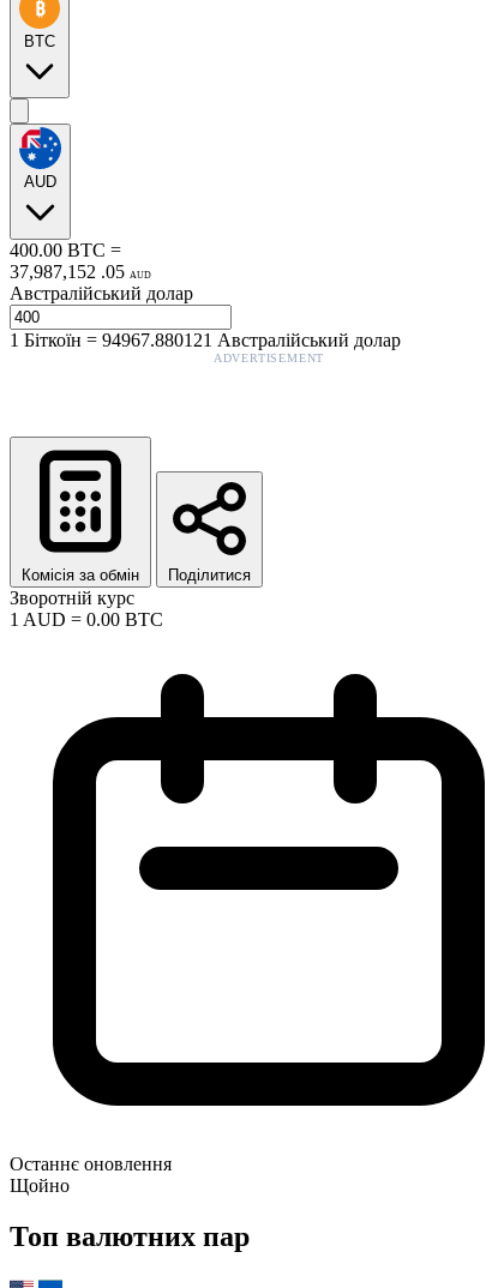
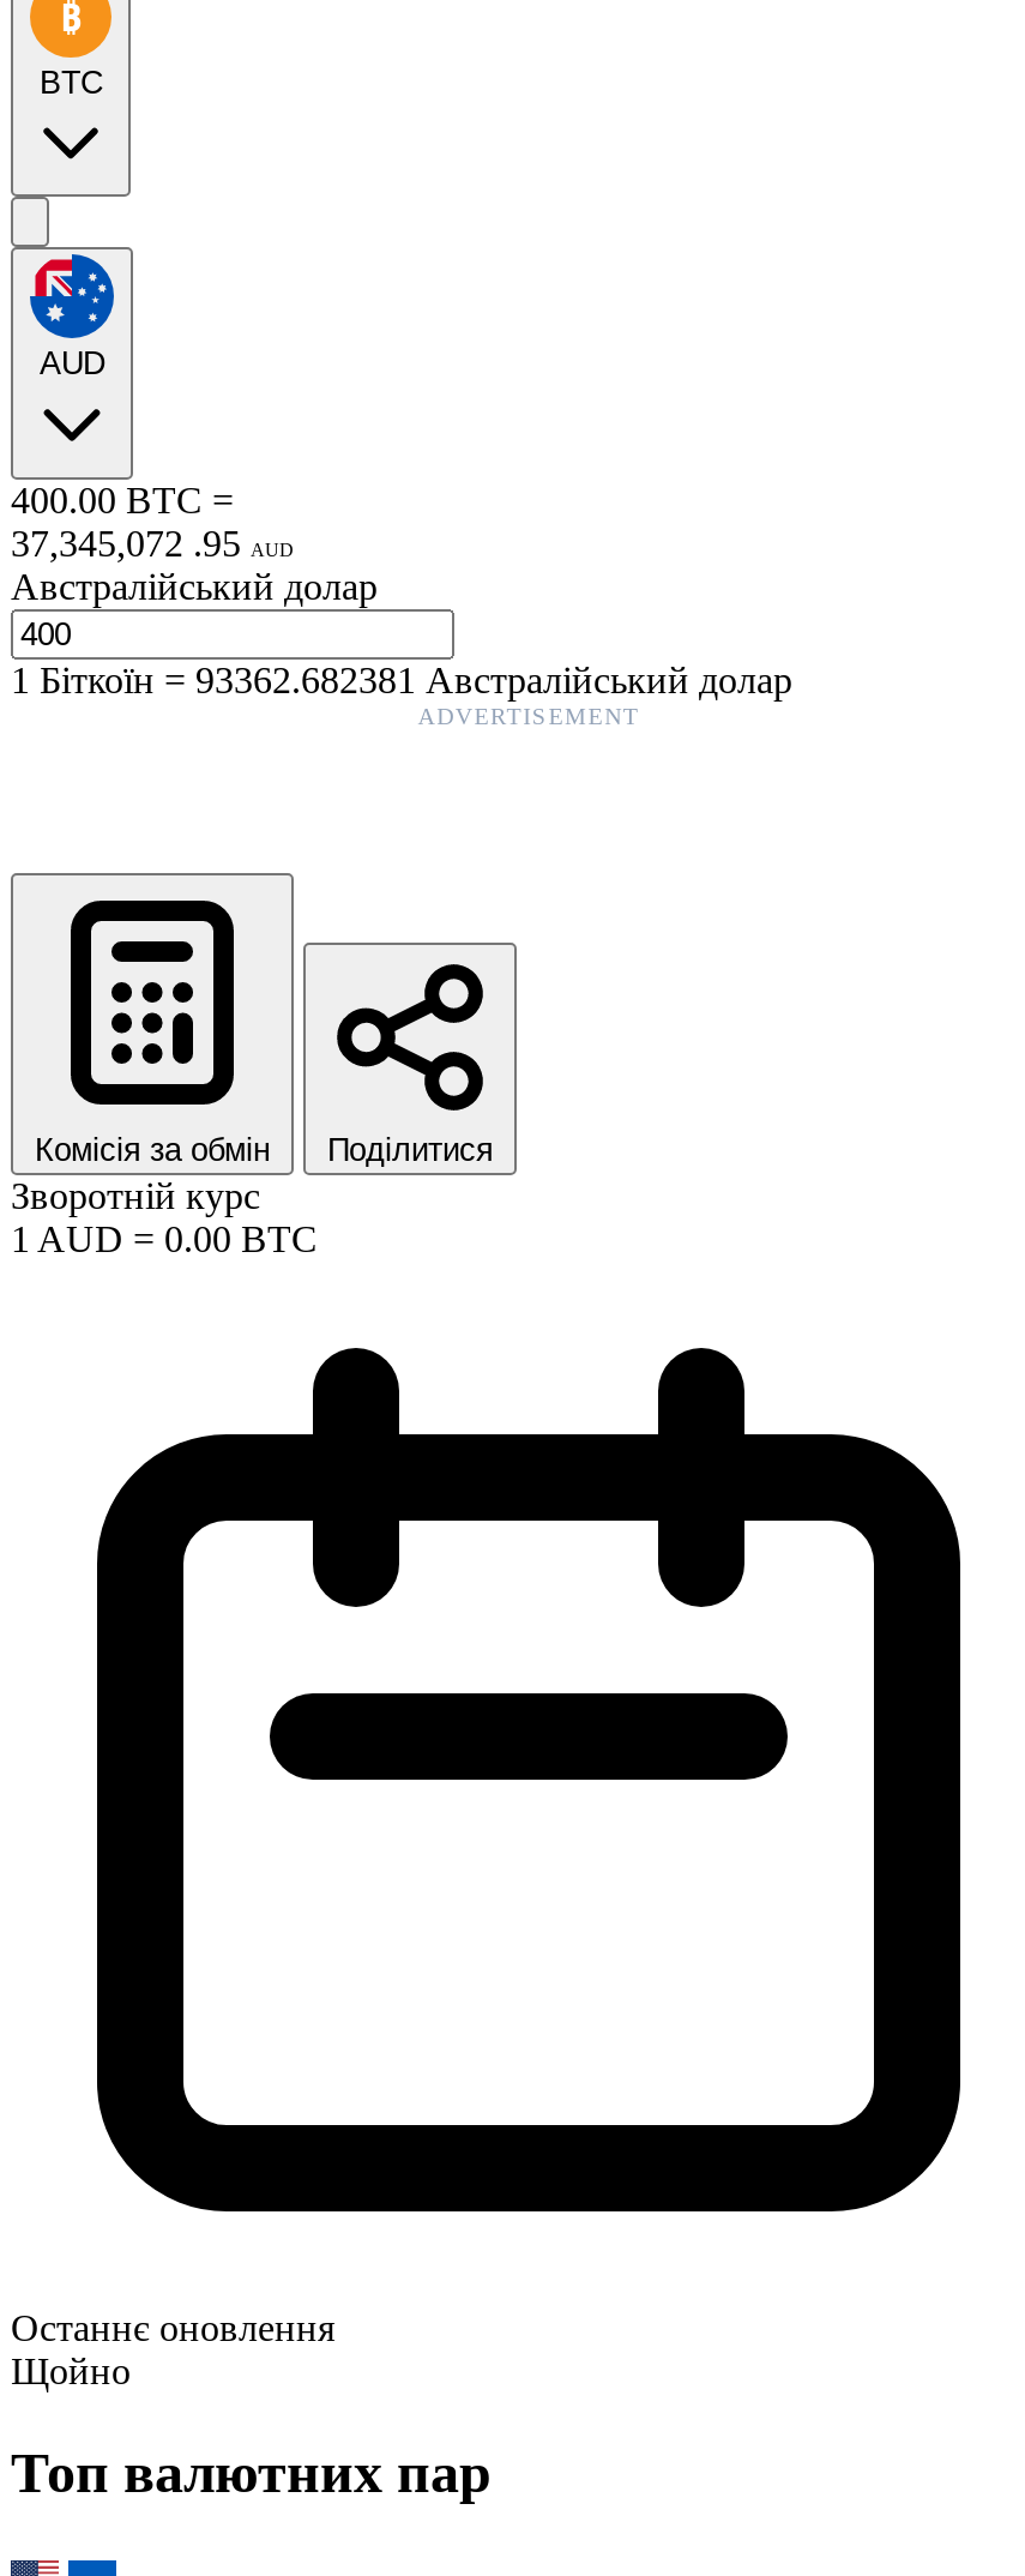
- 37,987,152 . 05 AUD
+ 37,345,072 . 95 AUD

- 1Біткоїн=94967.880121 Австралійський долар
+ 1Біткоїн=93362.682381 Австралійський долар
